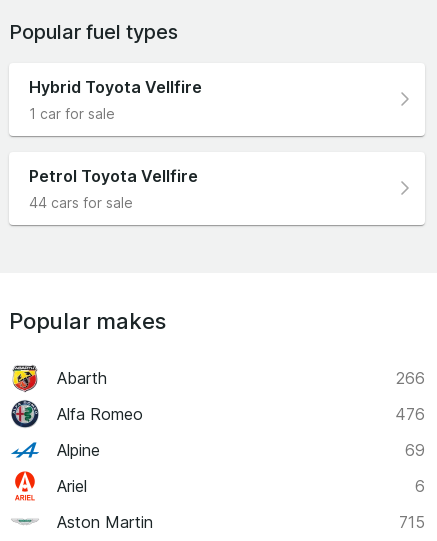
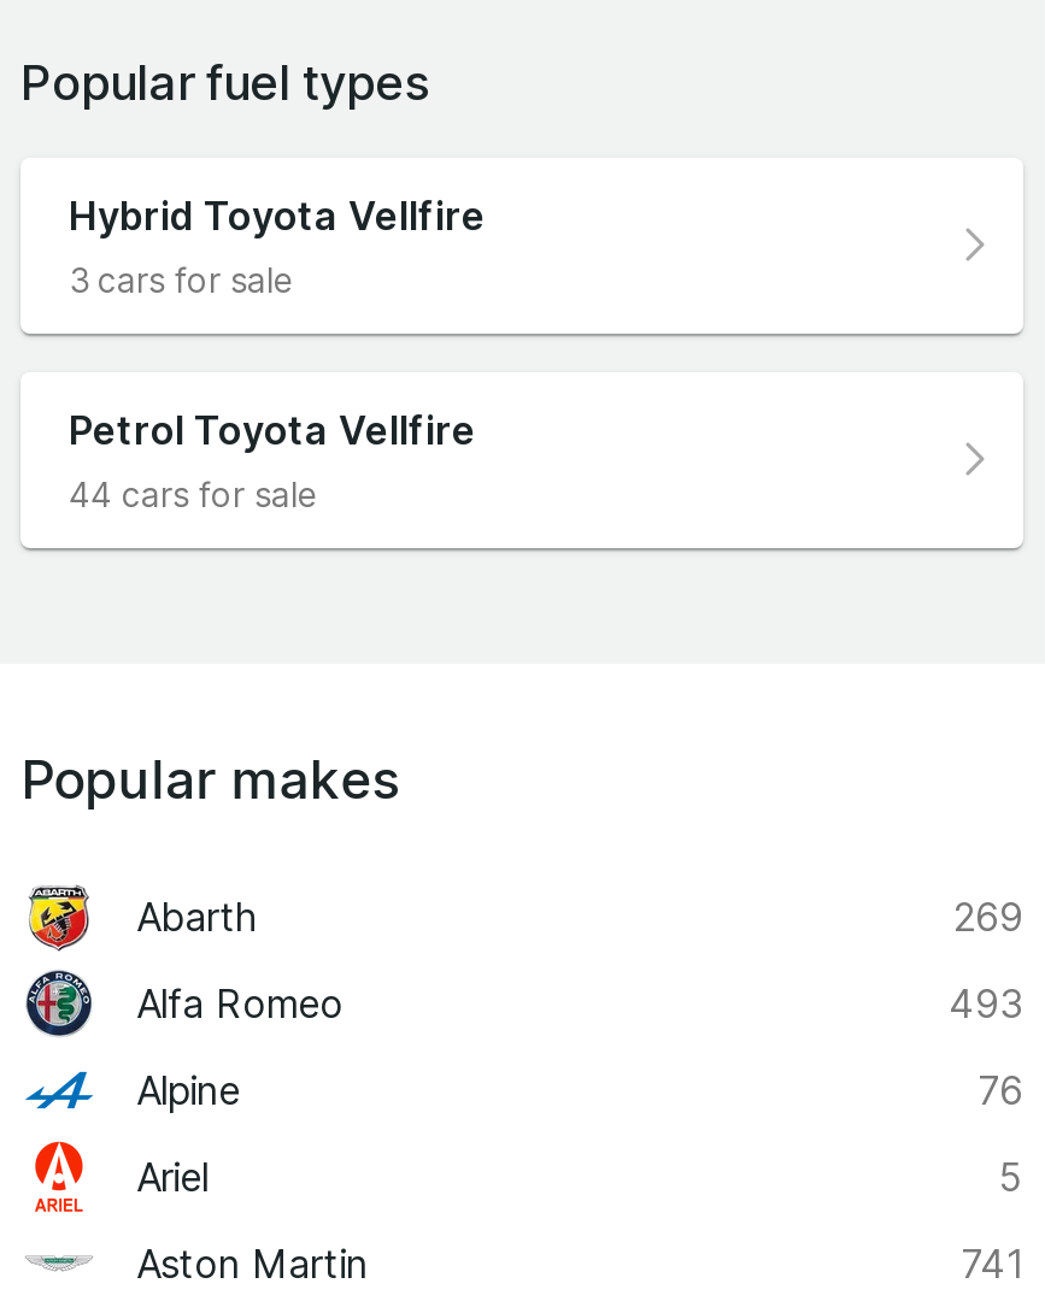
- 1 car for sale
+ 3 cars for sale

- 266
+ 269

- 476
+ 493

- 69
+ 76

- 6
+ 5

- 715
+ 741
